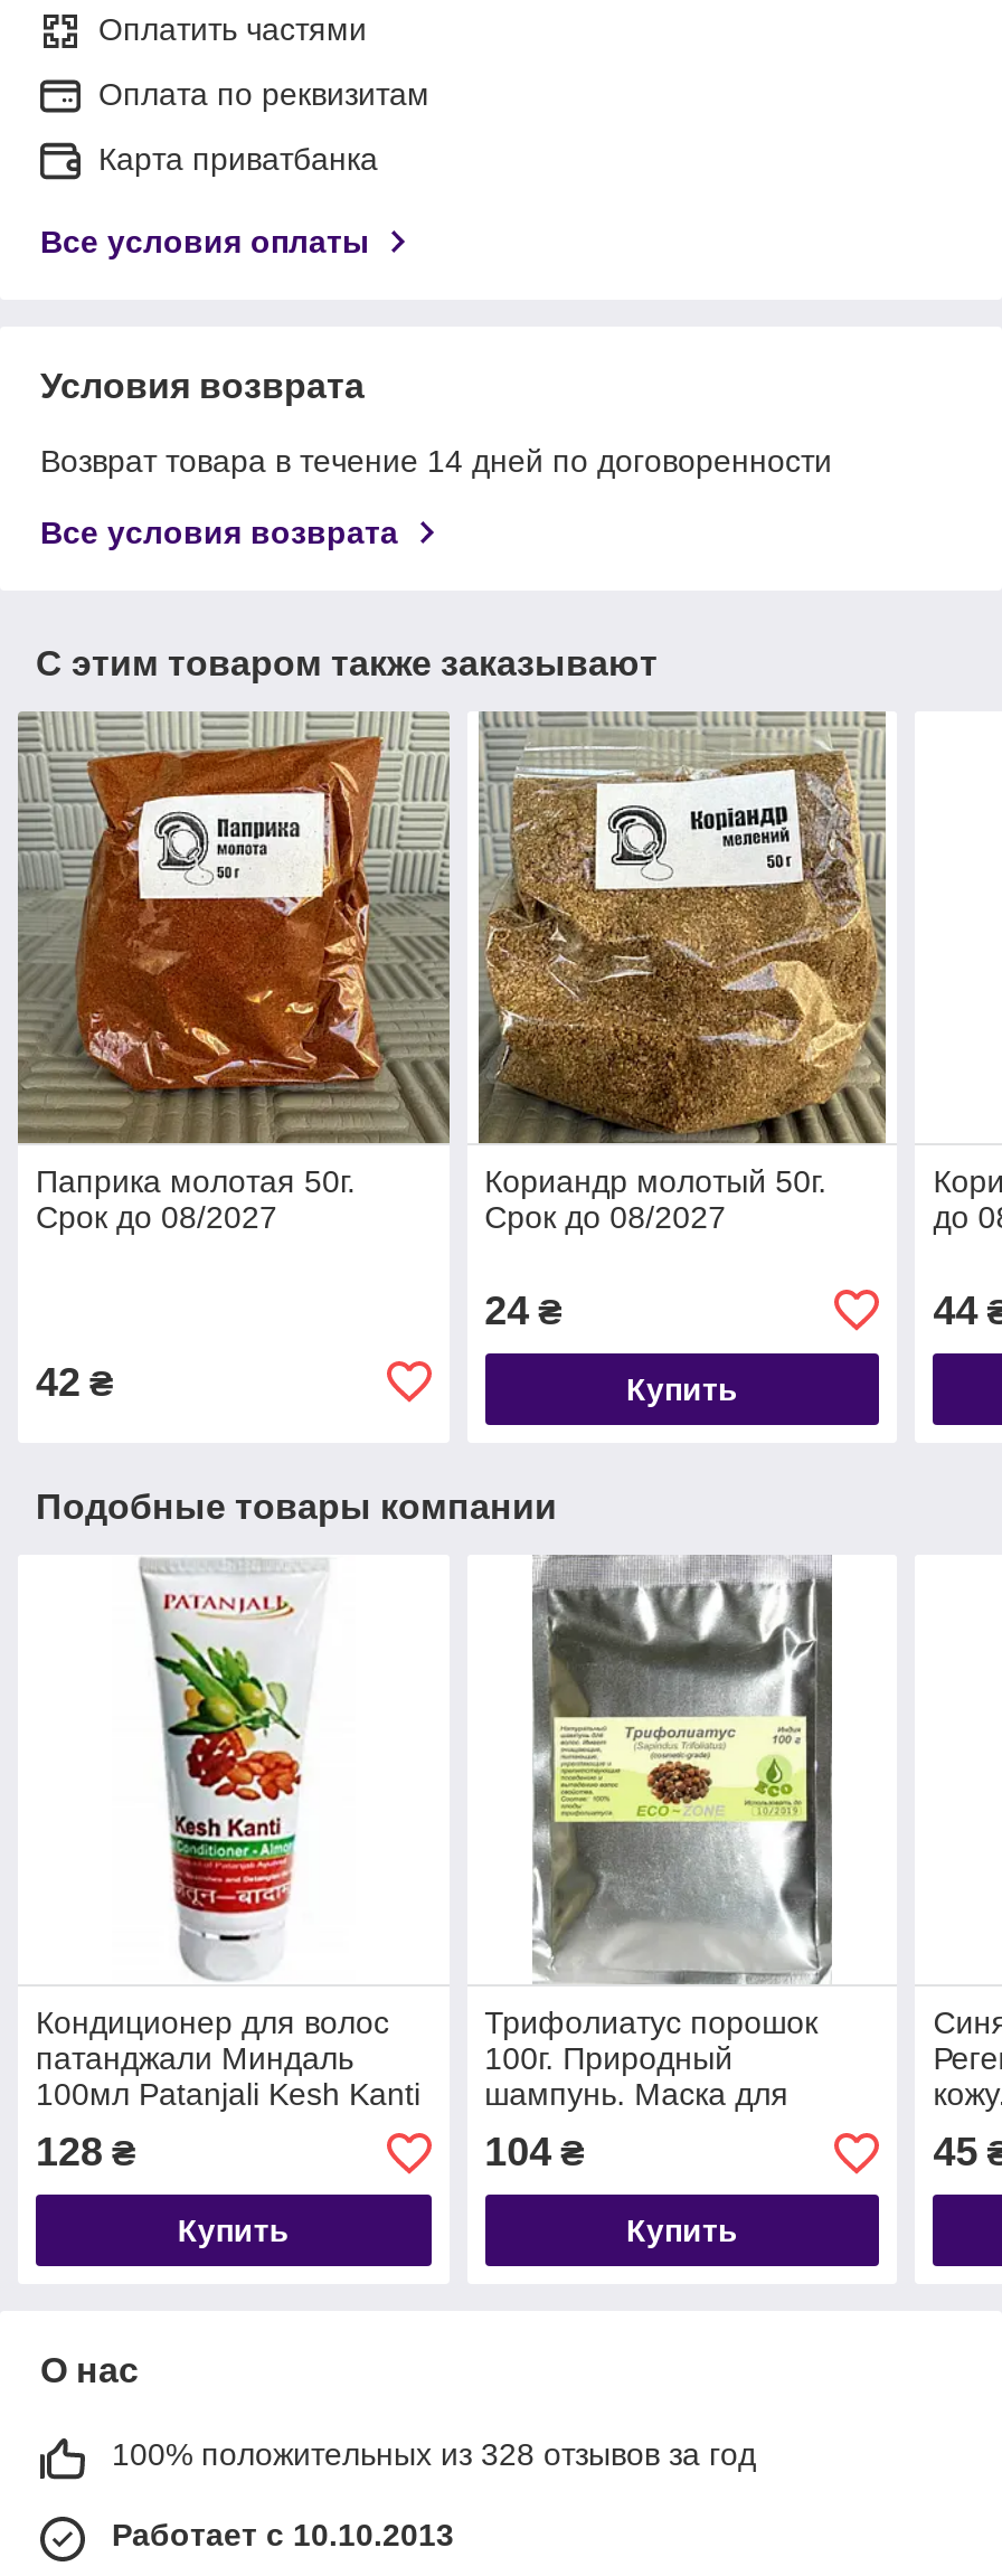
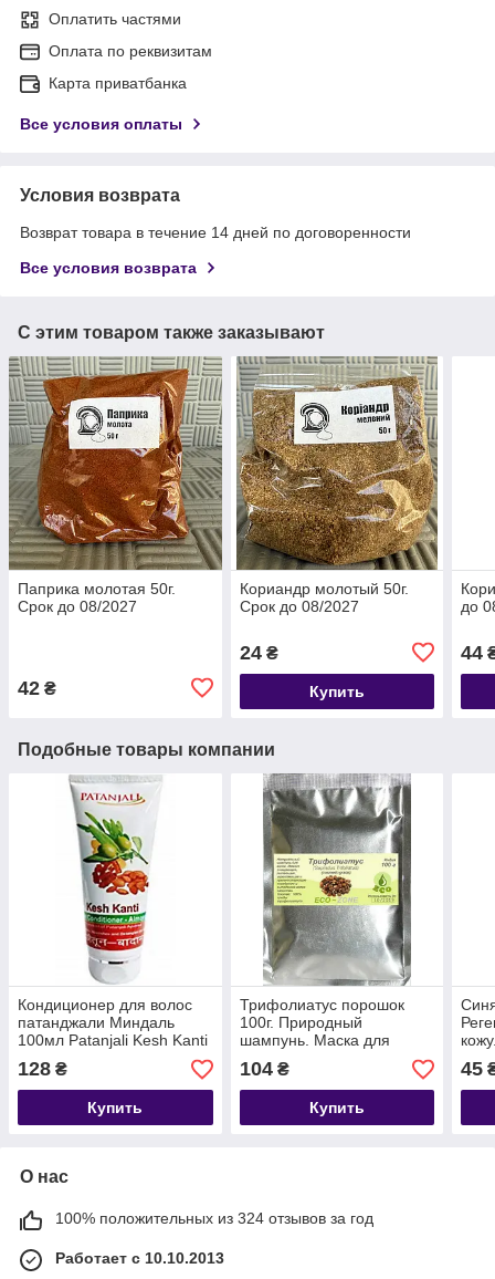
- 100% положительных из 328 отзывов за год
+ 100% положительных из 324 отзывов за год
